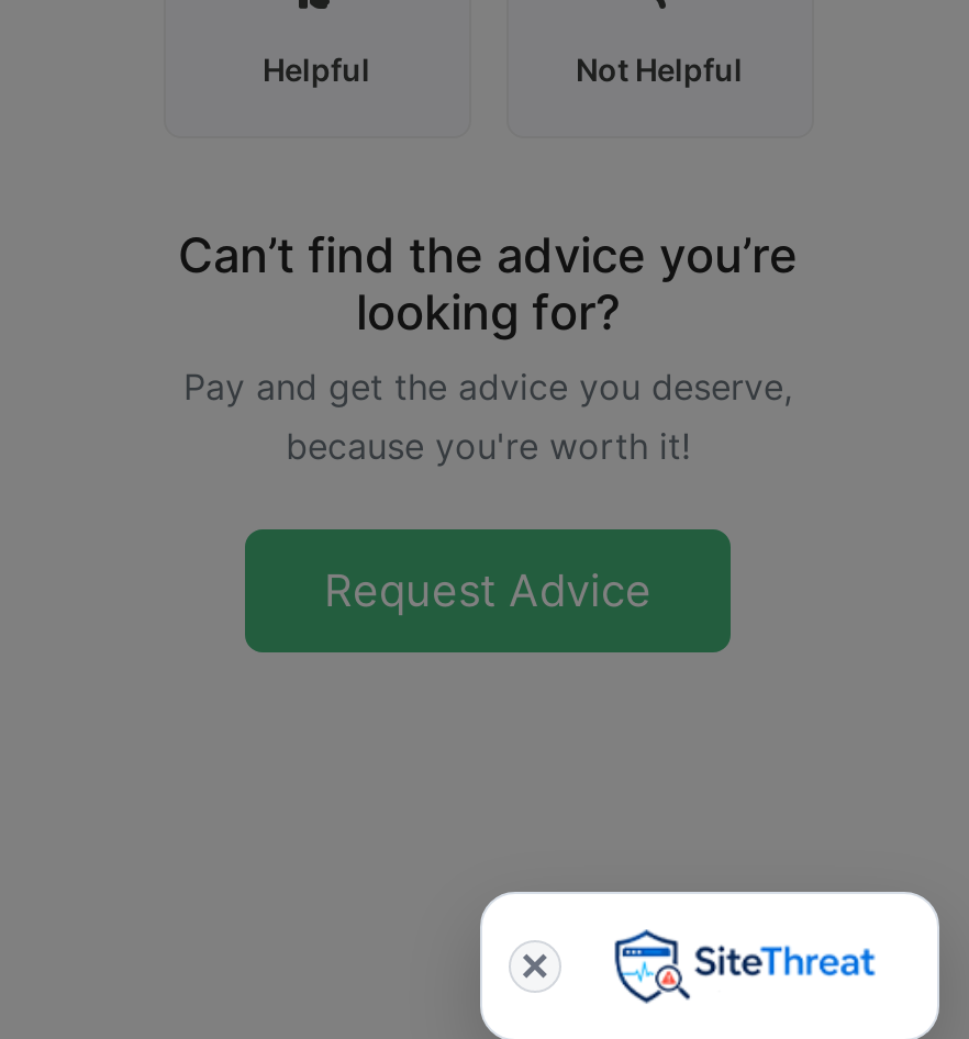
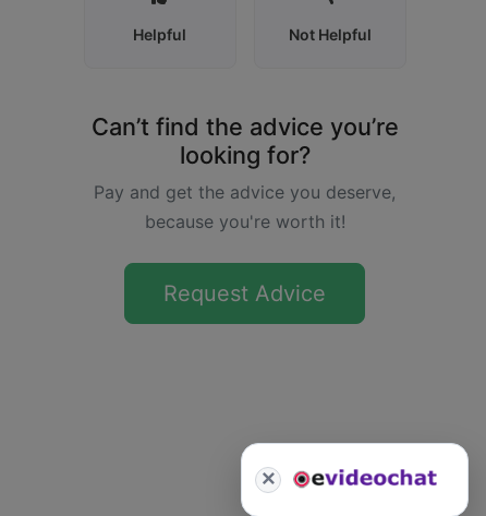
- [image]
+ [image]
